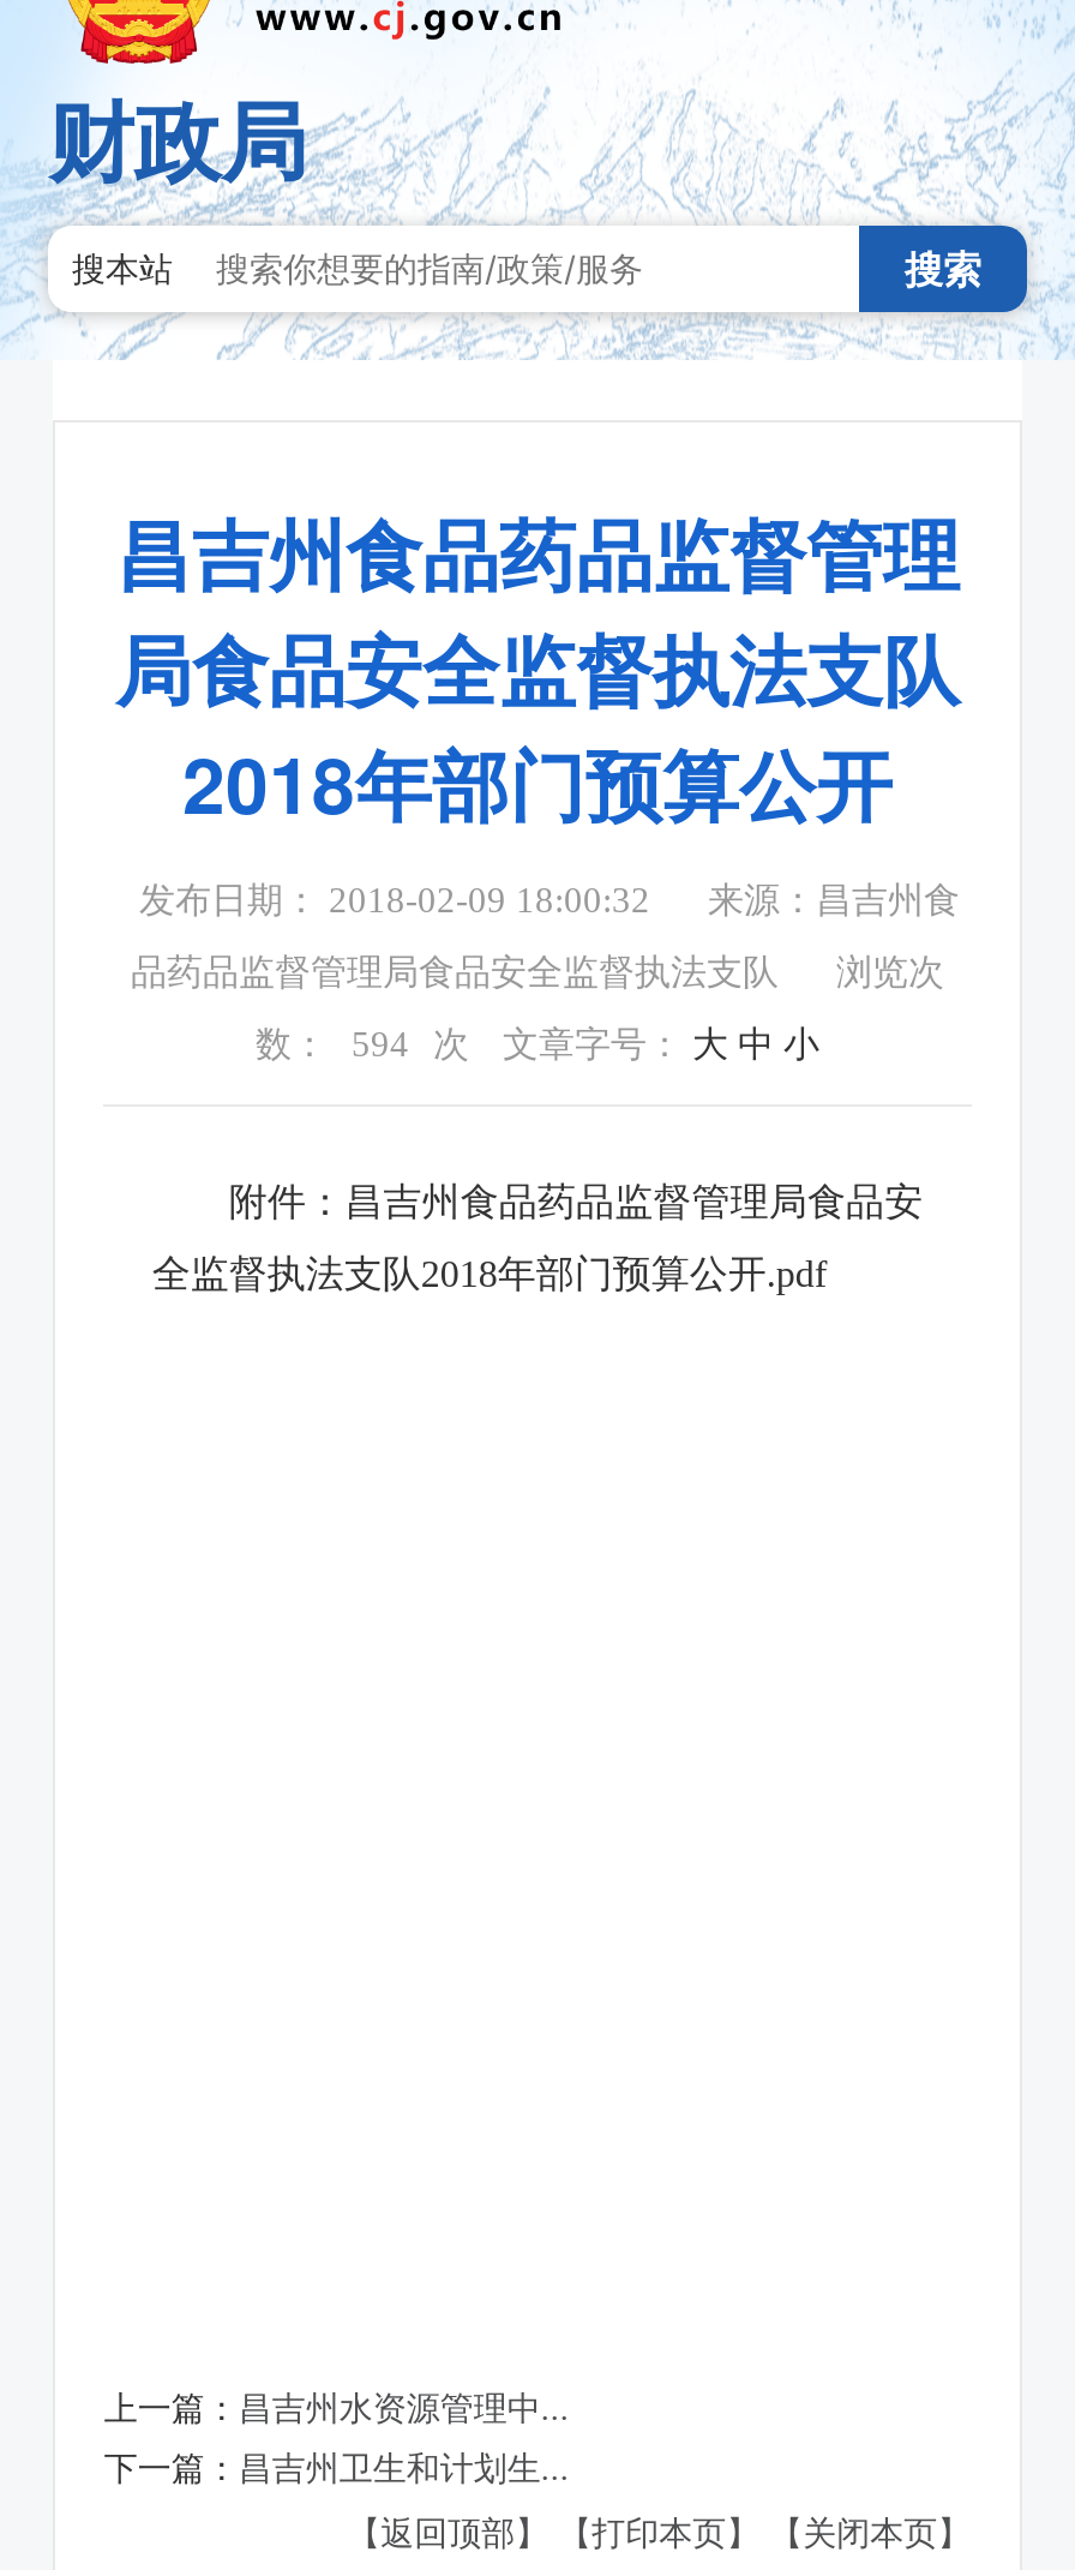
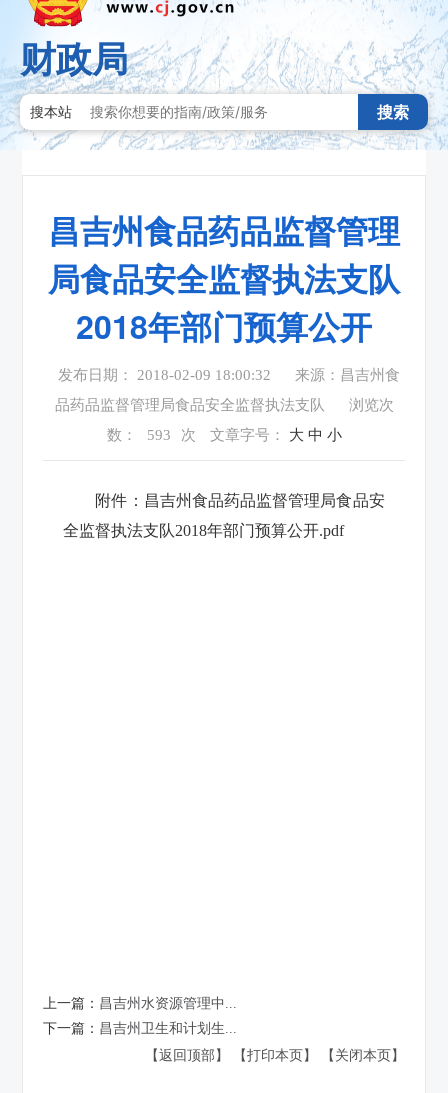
- 数： 594 次 文章字号：大 中 小
+ 数： 593 次 文章字号：大 中 小
